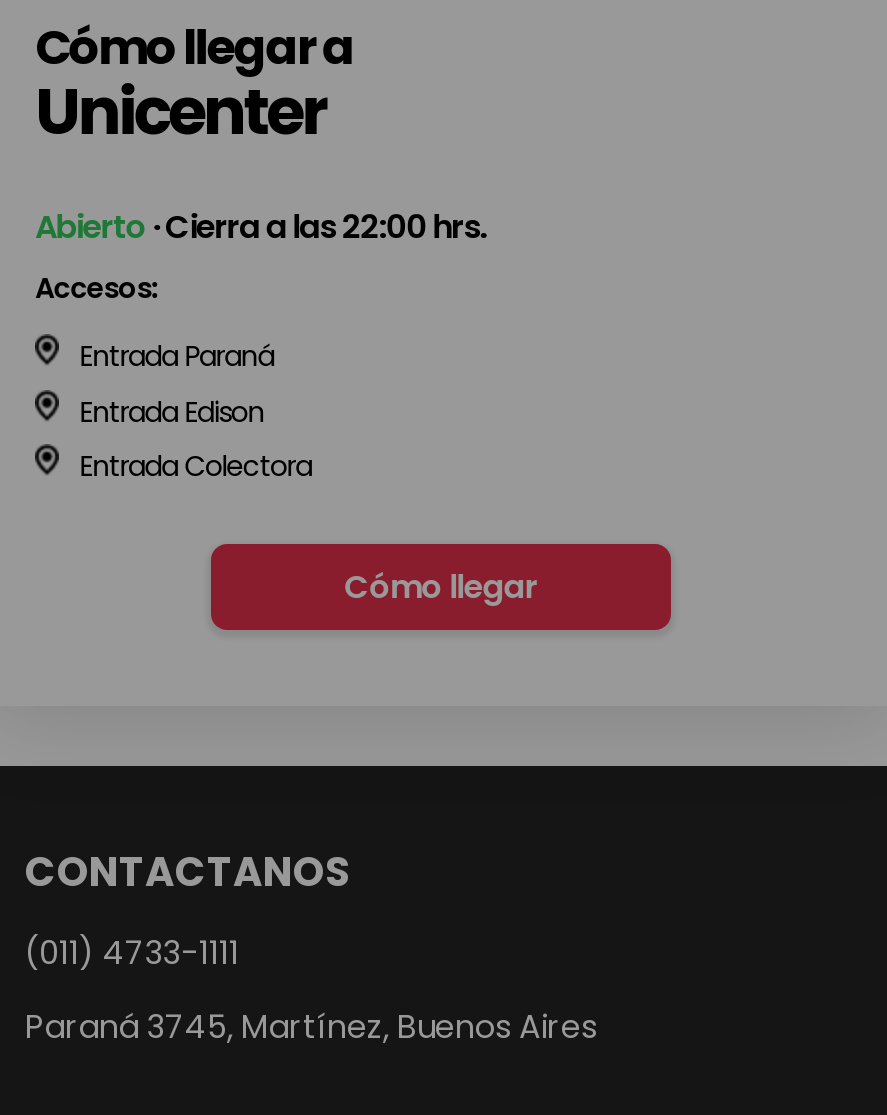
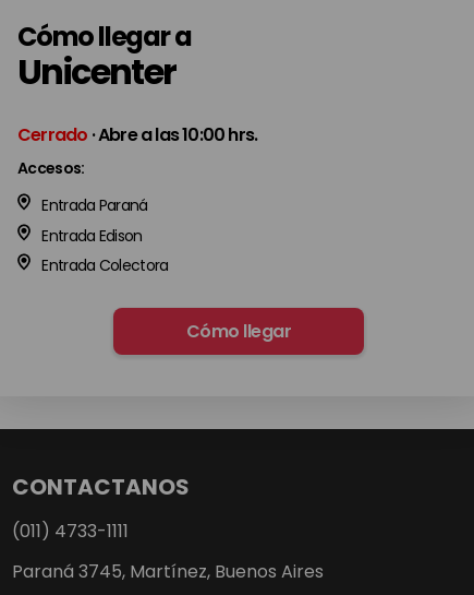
- Abierto · Cierra a las 22:00 hrs.
+ Cerrado · Abre a las 10:00 hrs.
